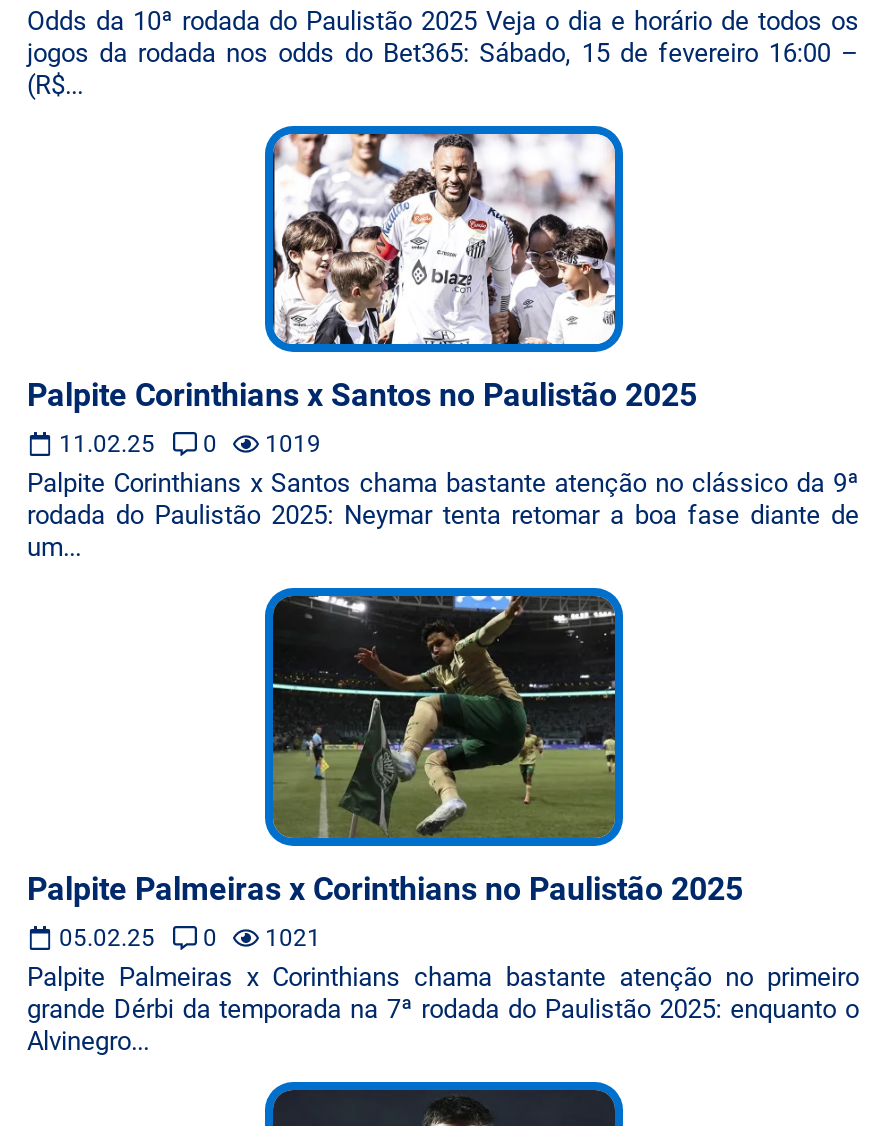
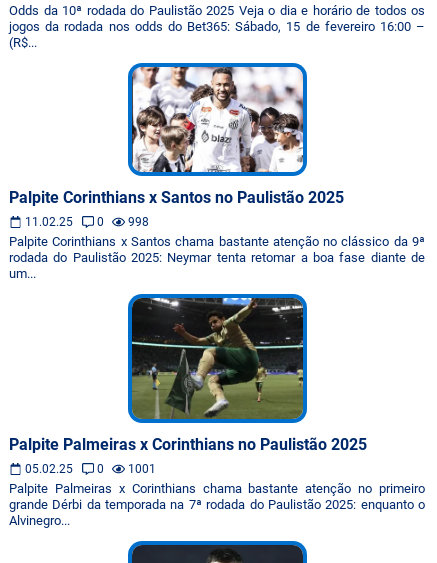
- 11.02.25 0 1019
+ 11.02.25 0 998

- 05.02.25 0 1021
+ 05.02.25 0 1001
